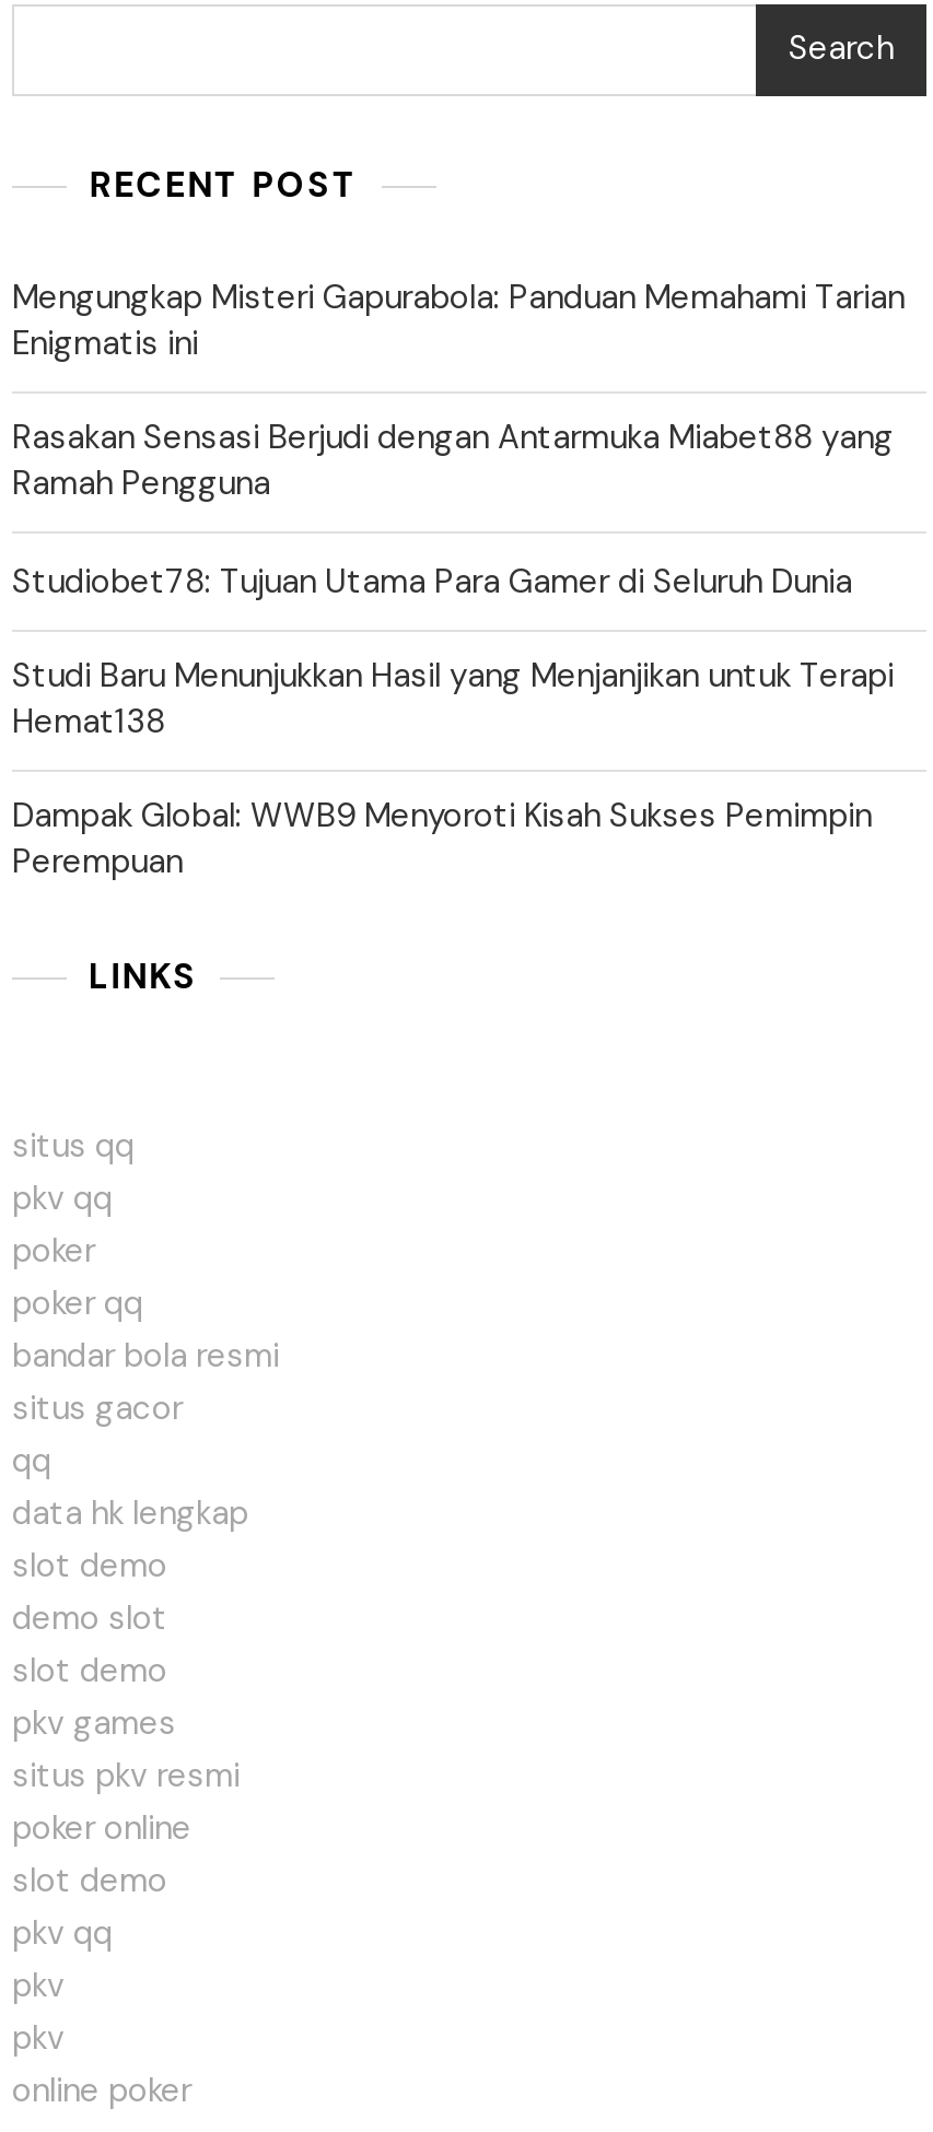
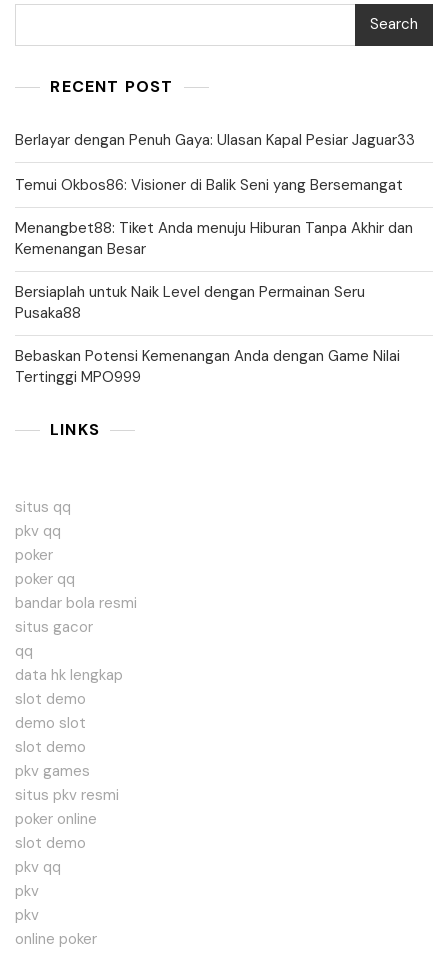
- Mengungkap Misteri Gapurabola: Panduan Memahami Tarian
- Enigmatis ini
+ Berlayar dengan Penuh Gaya: Ulasan Kapal Pesiar Jaguar33

- Rasakan Sensasi Berjudi dengan Antarmuka Miabet88 yang
- Ramah Pengguna
+ Temui Okbos86: Visioner di Balik Seni yang Bersemangat

- Studiobet78: Tujuan Utama Para Gamer di Seluruh Dunia
+ Menangbet88: Tiket Anda menuju Hiburan Tanpa Akhir dan
+ Kemenangan Besar

- Studi Baru Menunjukkan Hasil yang Menjanjikan untuk Terapi
- Hemat138
+ Bersiaplah untuk Naik Level dengan Permainan Seru
+ Pusaka88

- Dampak Global: WWB9 Menyoroti Kisah Sukses Pemimpin
- Perempuan
+ Bebaskan Potensi Kemenangan Anda dengan Game Nilai
+ Tertinggi MPO999
